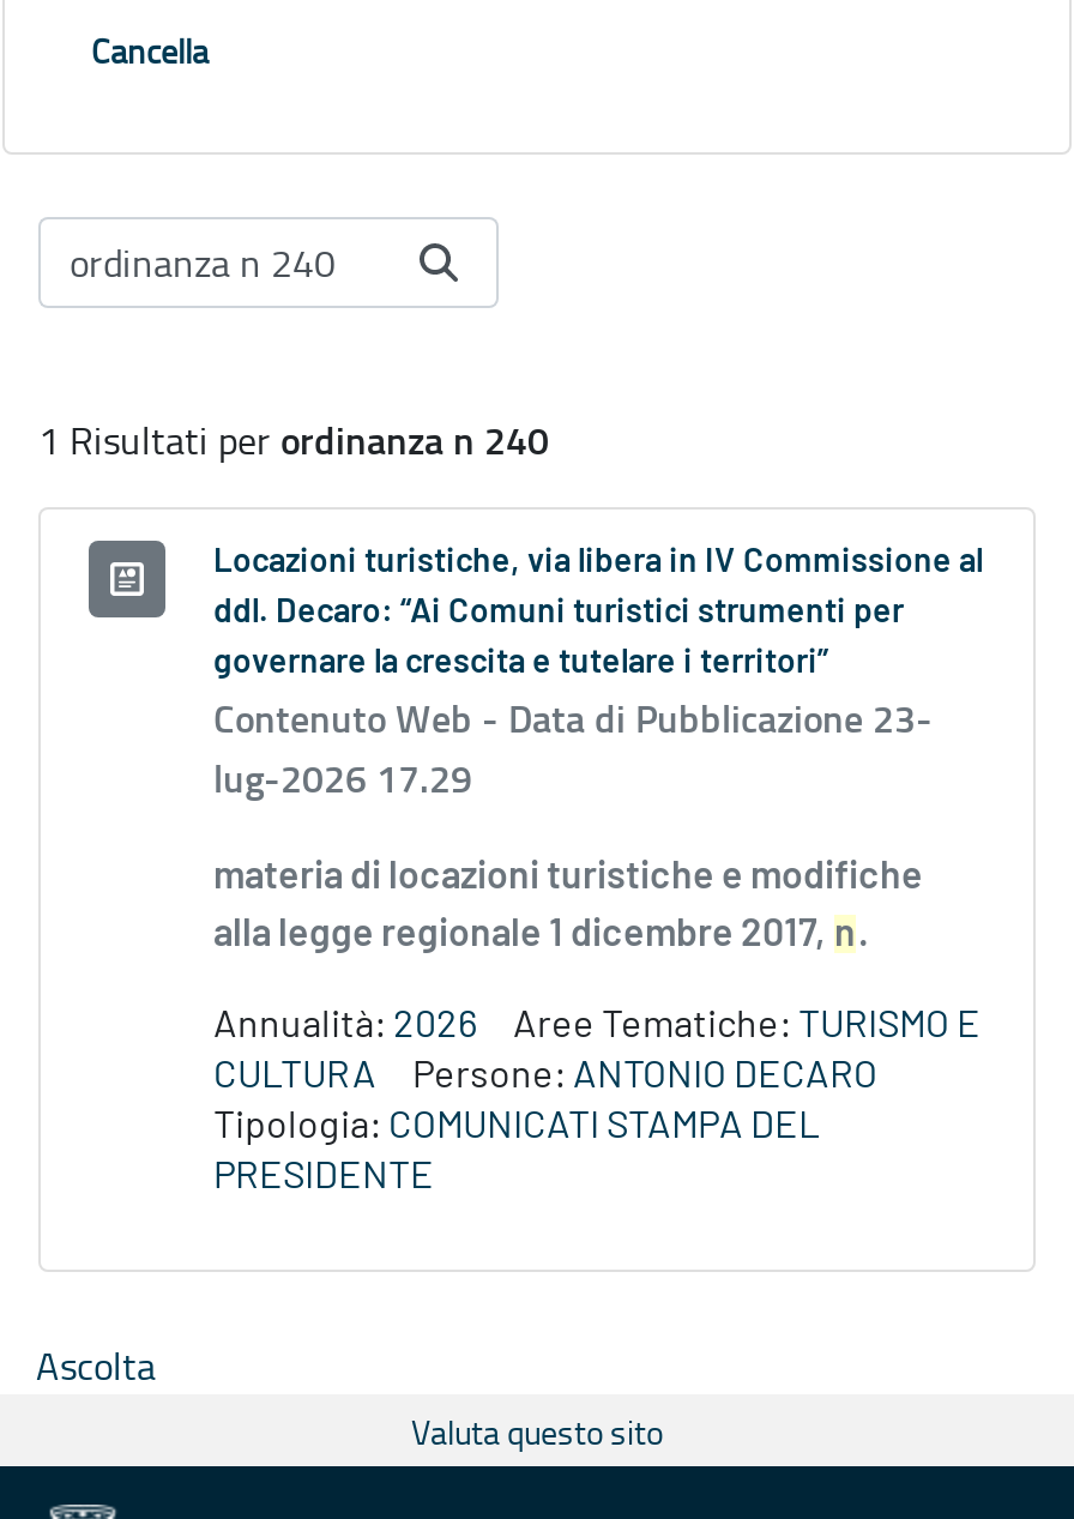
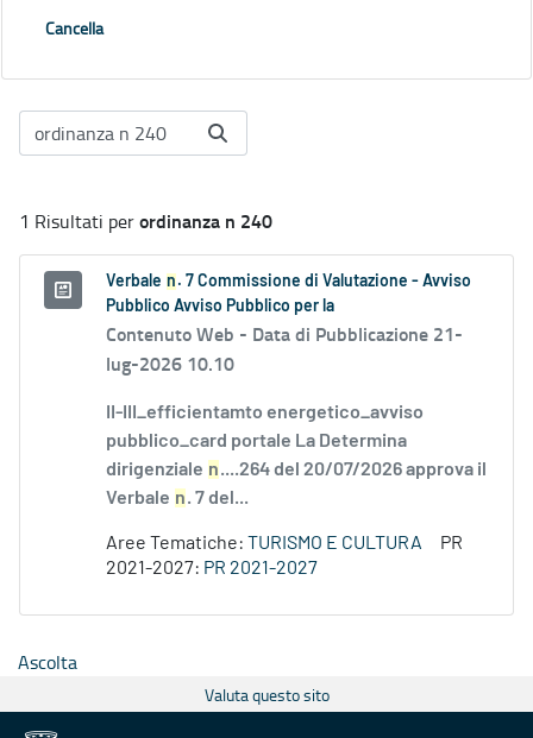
- Locazioni turistiche, via libera in IV Commissione al
- ddl. Decaro: “Ai Comuni turistici strumenti per
- governare la crescita e tutelare i territori”
- Contenuto Web - Data di Pubblicazione 23-
- lug-2026 17.29
- materia di locazioni turistiche e modifiche
- alla legge regionale 1 dicembre 2017, n.
- Annualità: 2026
- Aree Tematiche: TURISMO E
- CULTURA
- Persone: ANTONIO DECARO
- Tipologia: COMUNICATI STAMPA DEL
- PRESIDENTE
+ Verbale n. 7 Commissione di Valutazione - Avviso
+ Pubblico Avviso Pubblico per la
+ Contenuto Web - Data di Pubblicazione 21-
+ lug-2026 10.10
+ II-III_efficientamto energetico_avviso
+ pubblico_card portale La Determina
+ dirigenziale n....264 del 20/07/2026 approva il
+ Verbale n. 7 del...
+ Aree Tematiche: TURISMO E CULTURA
+ PR
+ 2021-2027: PR 2021-2027
